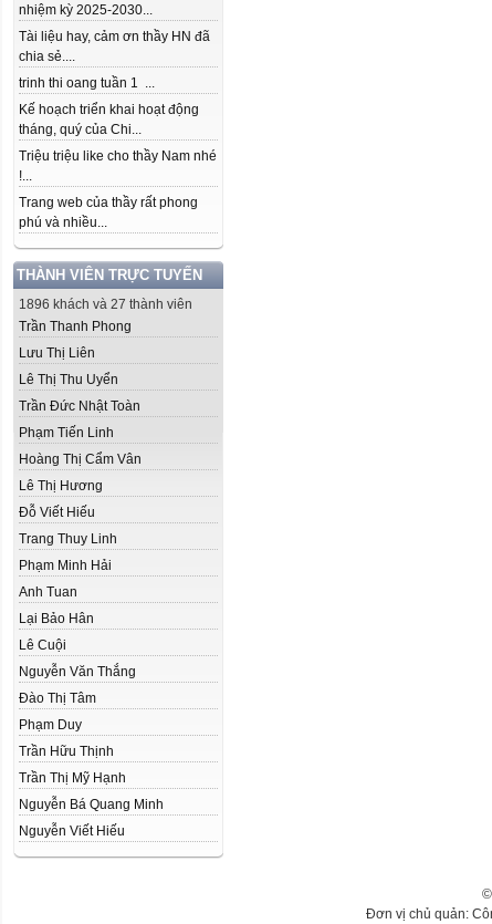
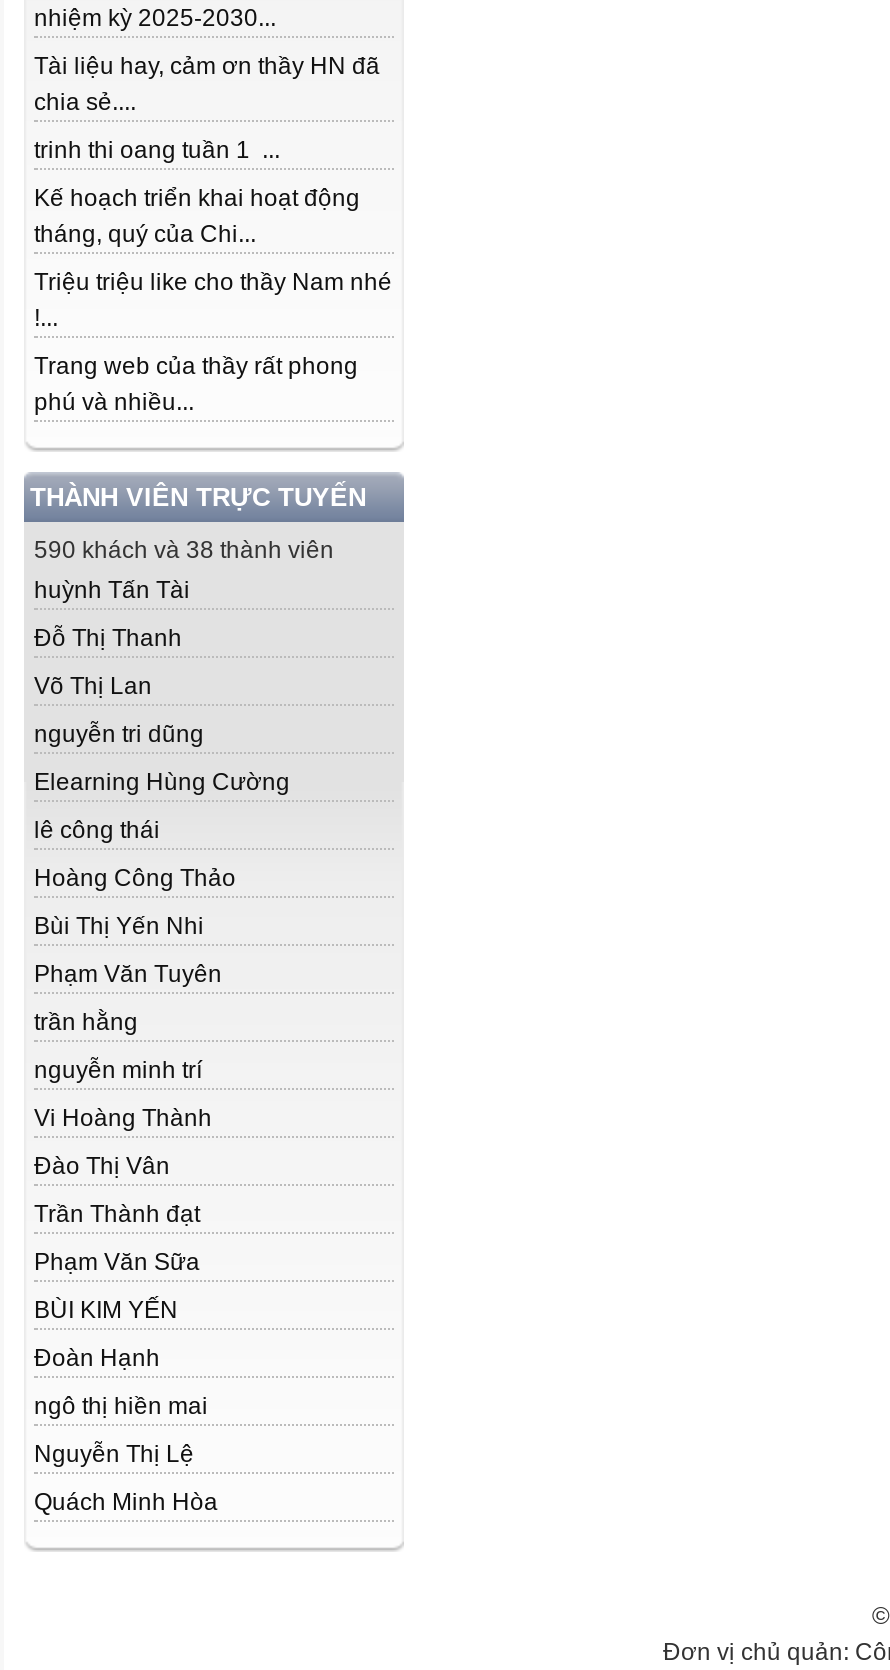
- 1896 khách và 27 thành viên
- Trần Thanh Phong
+ 590 khách và 38 thành viên
+ huỳnh Tấn Tài

- Lưu Thị Liên
+ Đỗ Thị Thanh

- Lê Thị Thu Uyển
+ Võ Thị Lan

- Trần Đức Nhật Toàn
+ nguyễn tri dũng

- Phạm Tiến Linh
+ Elearning Hùng Cường

- Hoàng Thị Cẩm Vân
+ lê công thái

- Lê Thị Hương
+ Hoàng Công Thảo

- Đỗ Viết Hiếu
+ Bùi Thị Yến Nhi

- Trang Thuy Linh
+ Phạm Văn Tuyên

- Phạm Minh Hải
+ trần hằng

- Anh Tuan
+ nguyễn minh trí

- Lại Bảo Hân
+ Vi Hoàng Thành

- Lê Cuội
+ Đào Thị Vân

- Nguyễn Văn Thắng
+ Trần Thành đạt

- Đào Thị Tâm
+ Phạm Văn Sữa

- Phạm Duy
+ BÙI KIM YẾN

- Trần Hữu Thịnh
+ Đoàn Hạnh

- Trần Thị Mỹ Hạnh
+ ngô thị hiền mai

- Nguyễn Bá Quang Minh
+ Nguyễn Thị Lệ

- Nguyễn Viết Hiếu
+ Quách Minh Hòa
